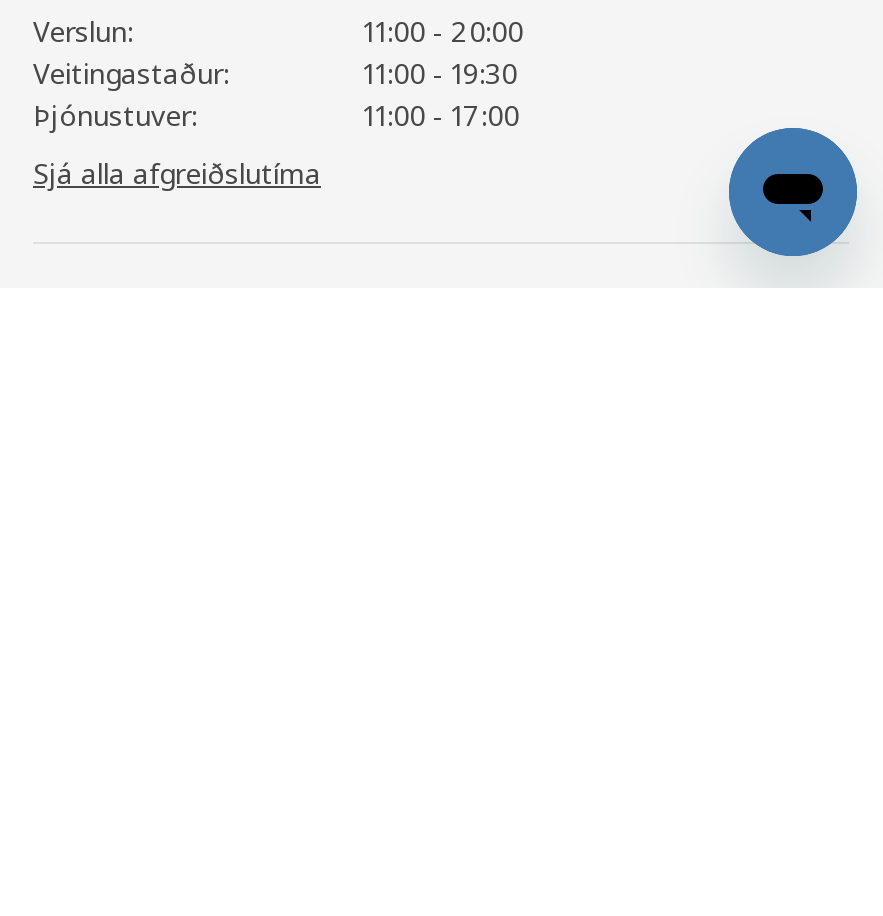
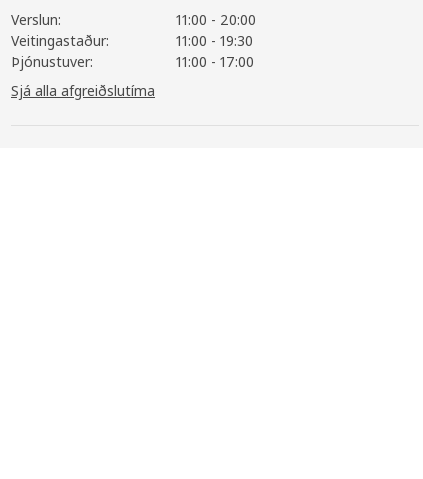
- [image]
